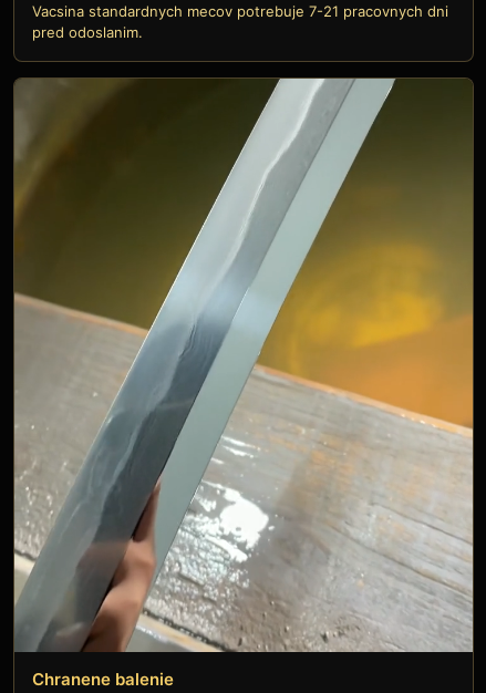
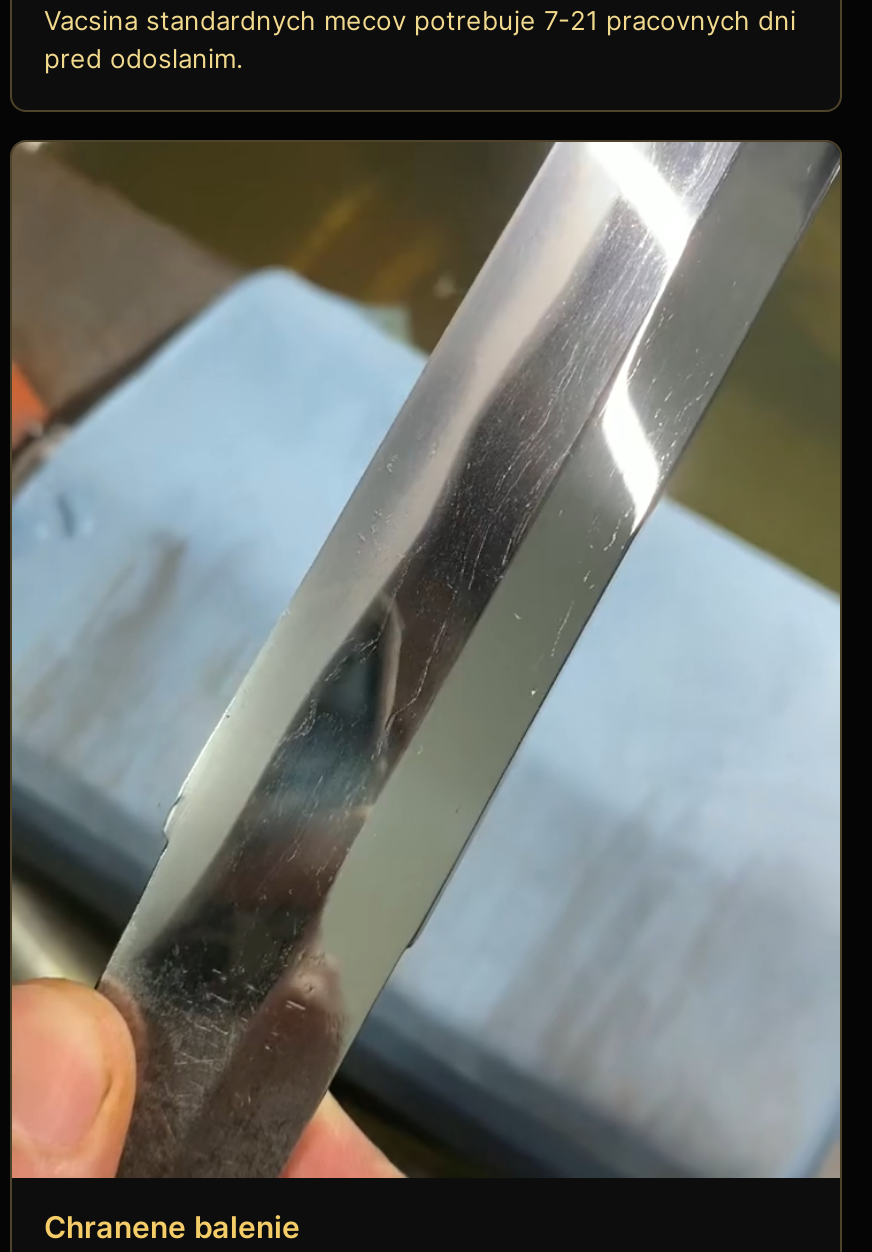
- [image]
+ [image]
